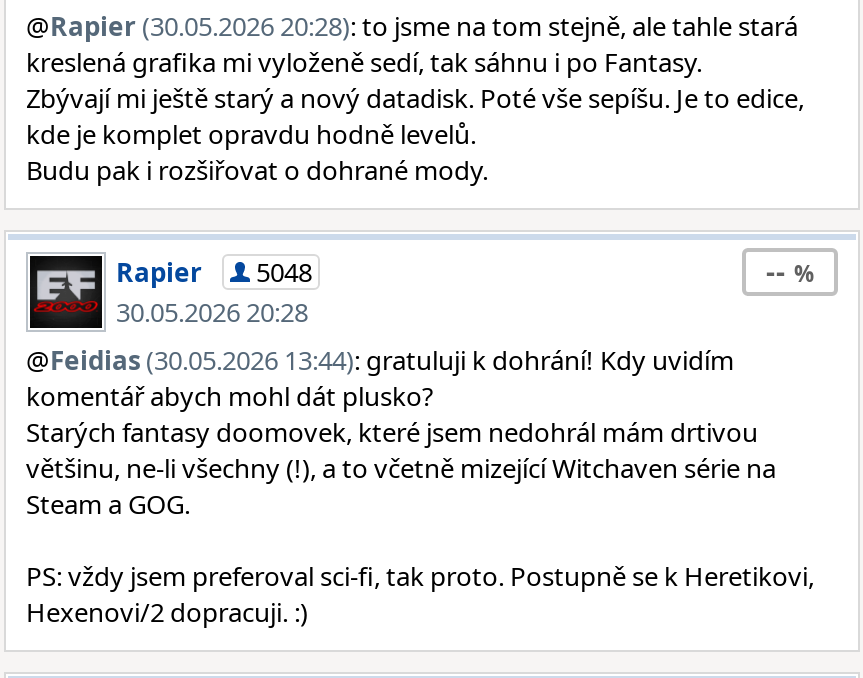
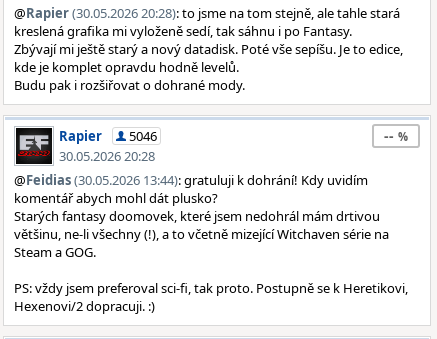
- Rapier 5048
+ Rapier 5046
